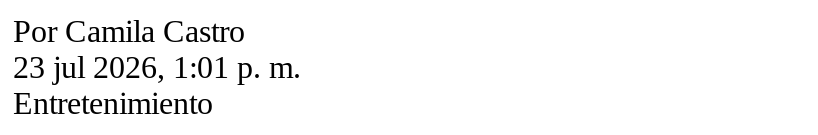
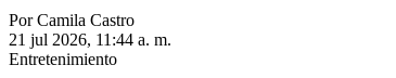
- 23 jul 2026, 1:01 p. m.
+ 21 jul 2026, 11:44 a. m.
